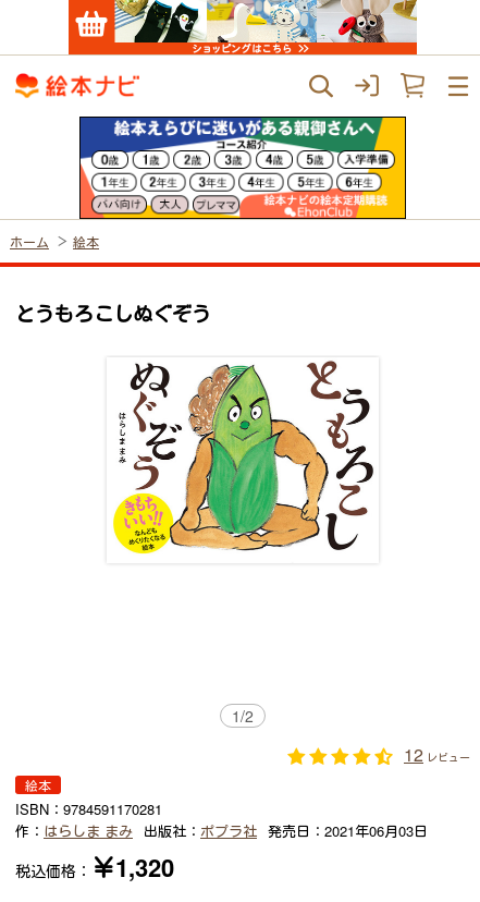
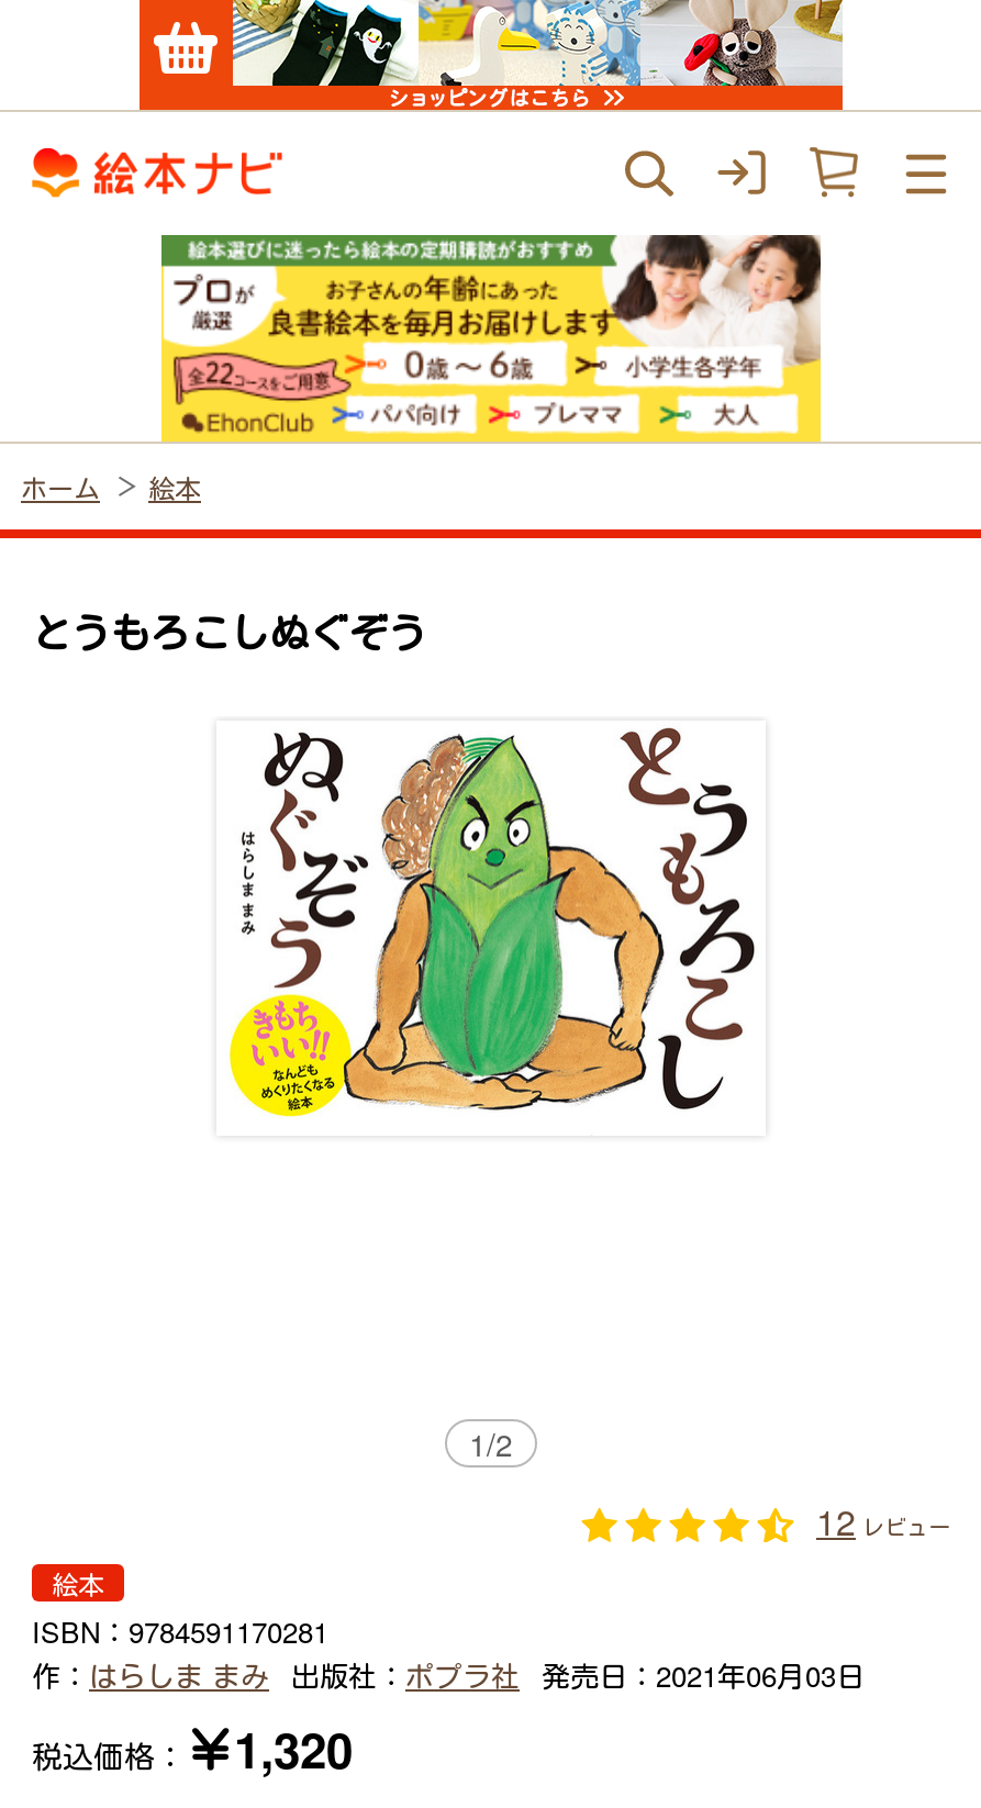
- [image]
+ [image]
